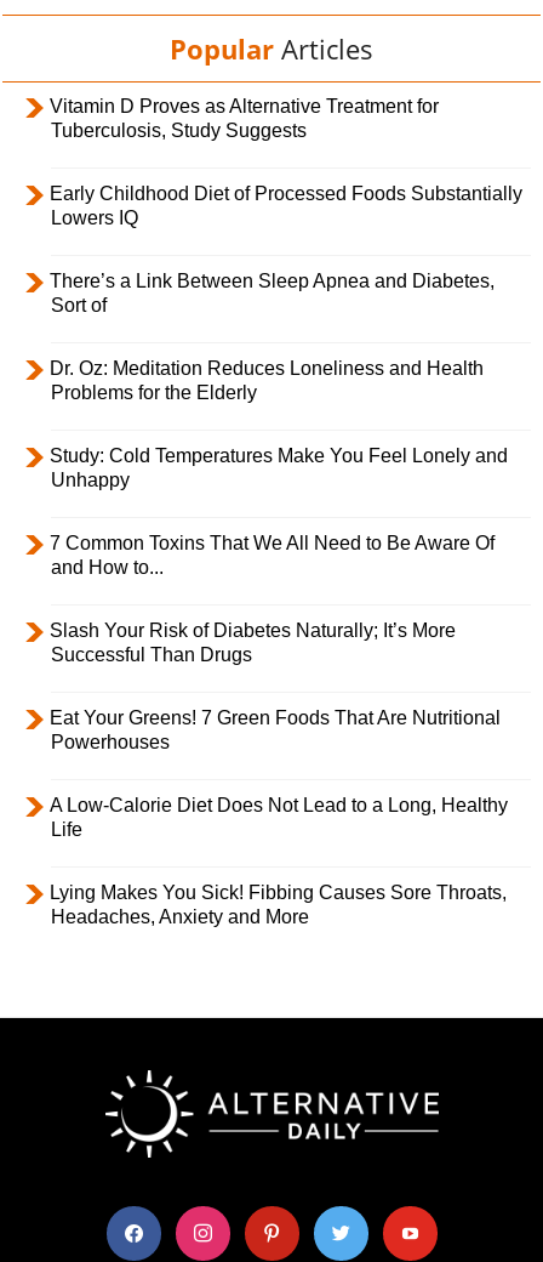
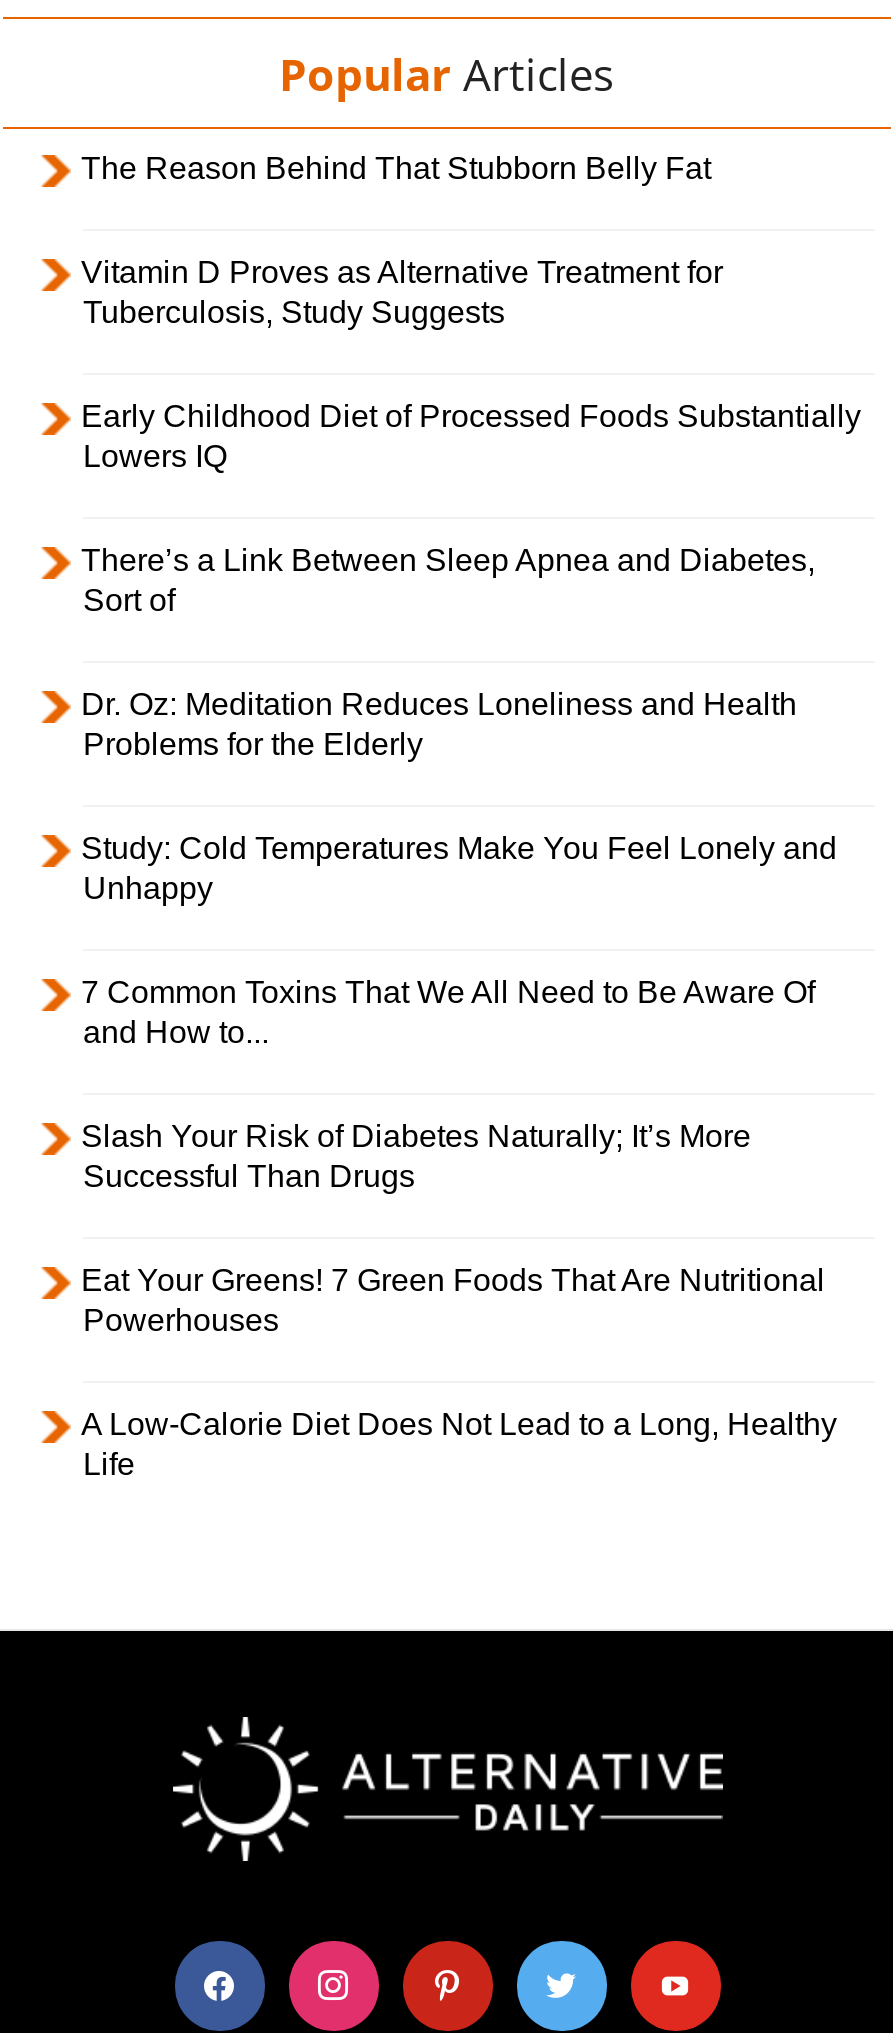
+ The Reason Behind That Stubborn Belly Fat

moved down: Vitamin D Proves as Alternative Treatment for | Tuberculosis, Study Suggests | Early Childhood Diet of Processed Foods Substantially | ... | A Low-Calorie Diet Does Not Lead to a Long, Healthy | Life

- Lying Makes You Sick! Fibbing Causes Sore Throats,
- Headaches, Anxiety and More
